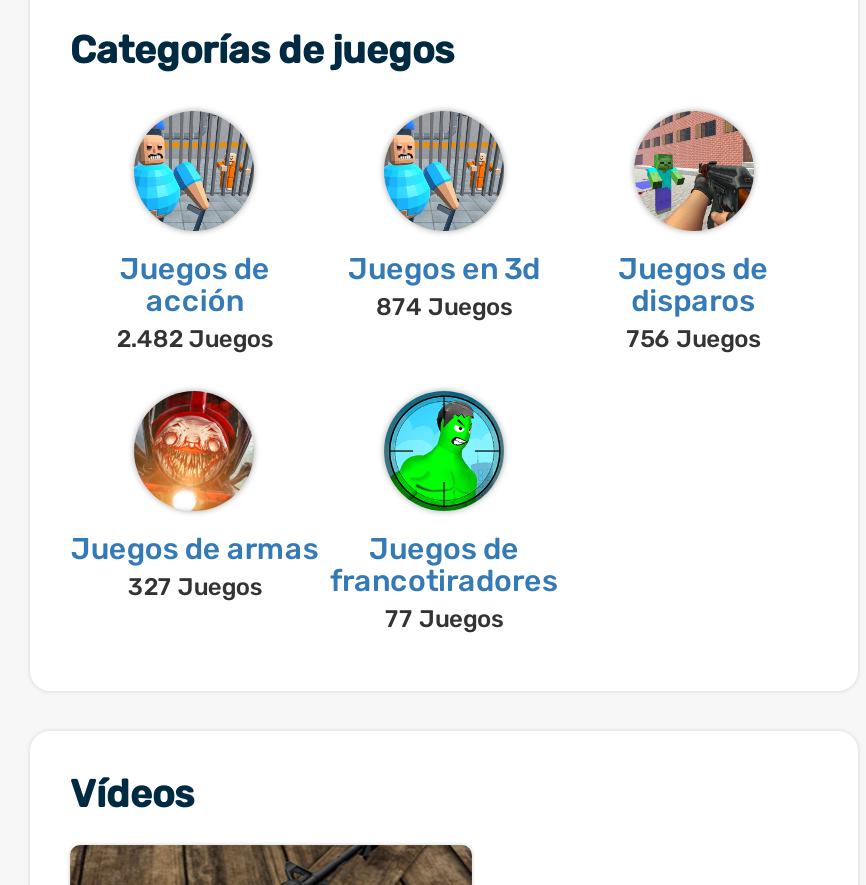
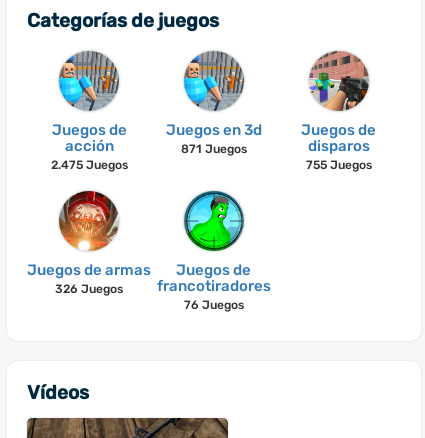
- 874 Juegos
+ 871 Juegos

- 2.482 Juegos
+ 2.475 Juegos

- 756 Juegos
+ 755 Juegos

- 327 Juegos
+ 326 Juegos

- 77 Juegos
+ 76 Juegos
